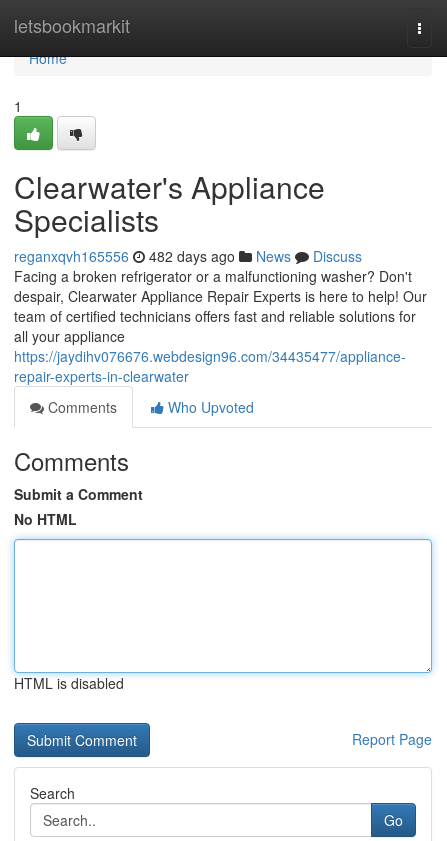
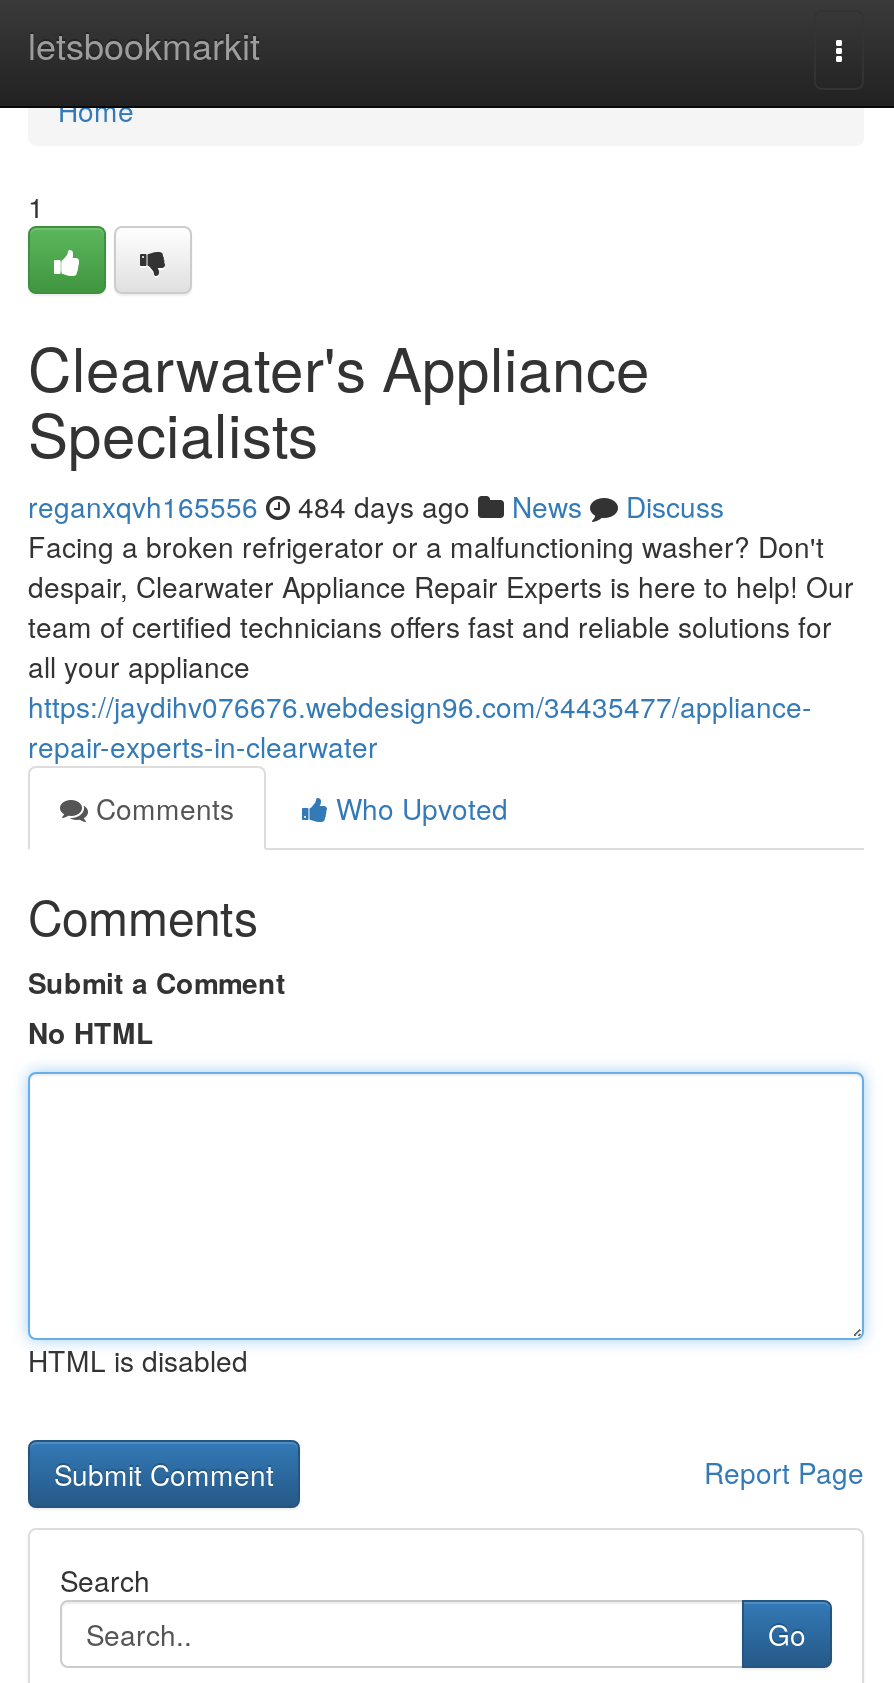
- reganxqvh165556 482 days ago News Discuss
+ reganxqvh165556 484 days ago News Discuss
